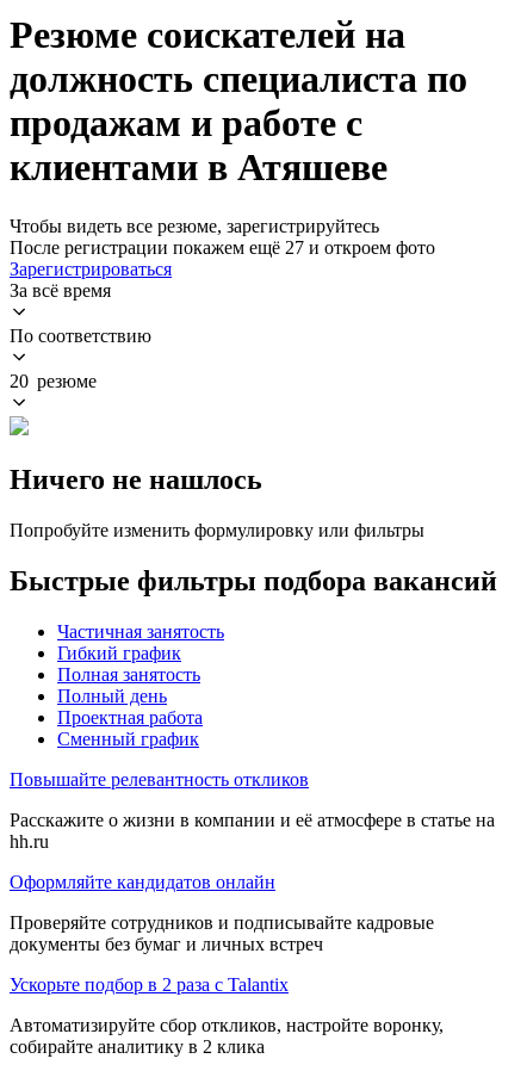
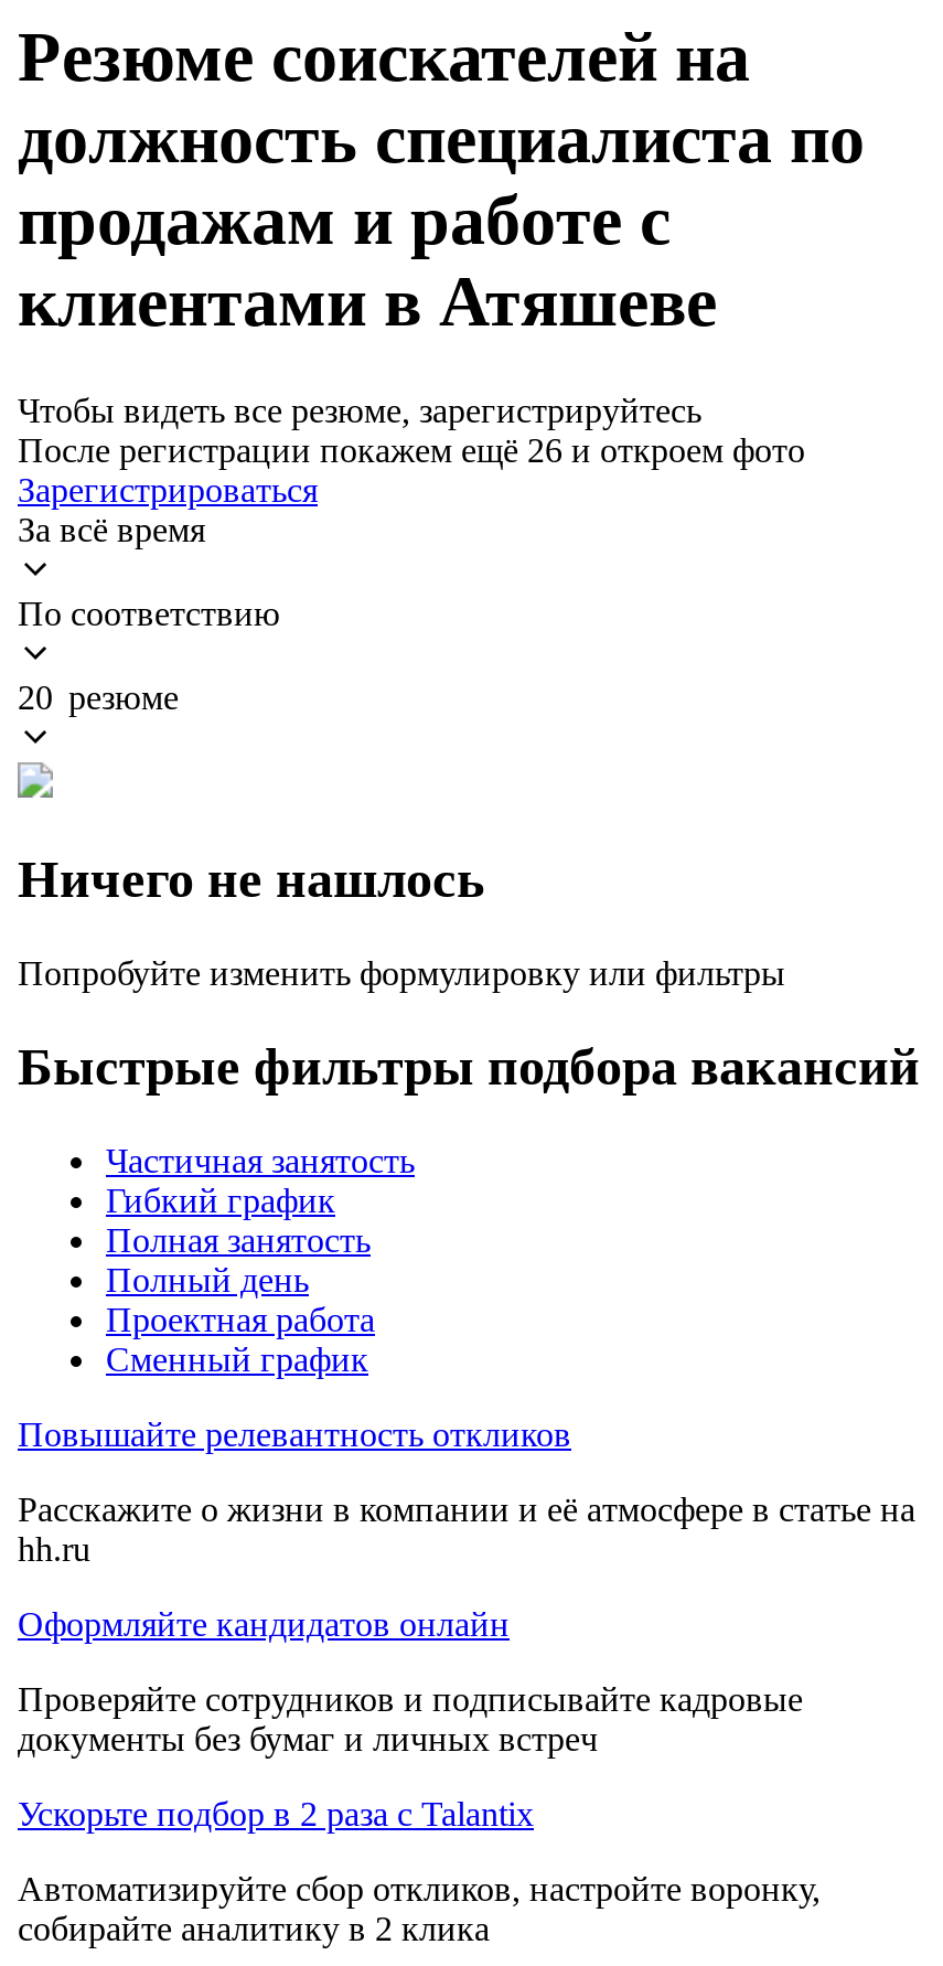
- После регистрации покажем ещё 27 и откроем фото
+ После регистрации покажем ещё 26 и откроем фото
